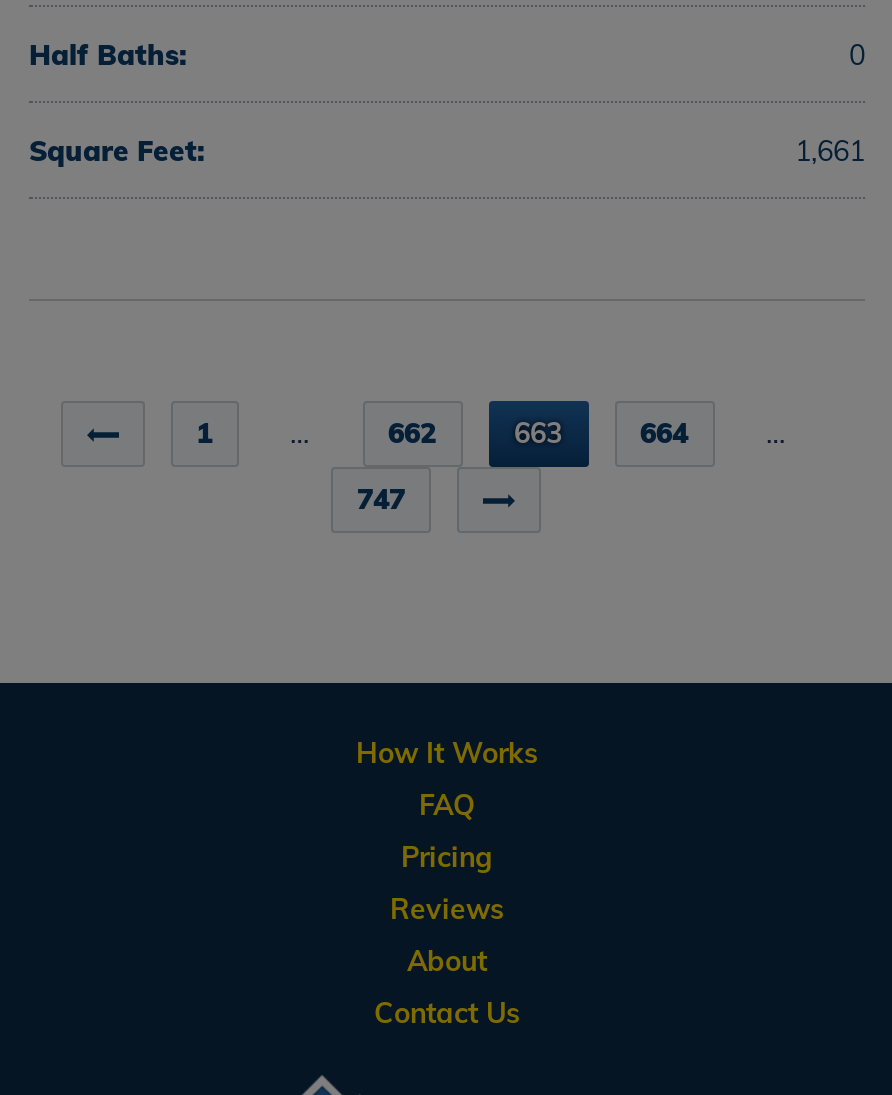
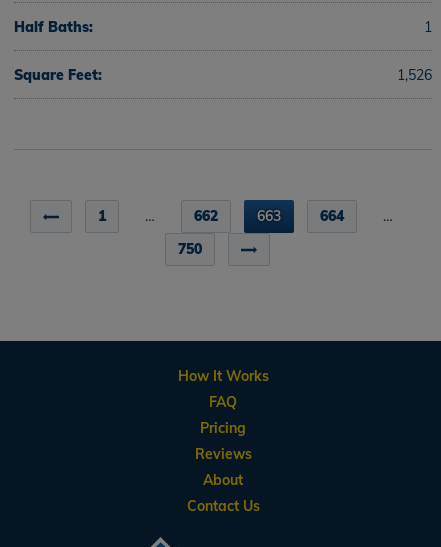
- 0
+ 1

- 1,661
+ 1,526

- 747
+ 750
